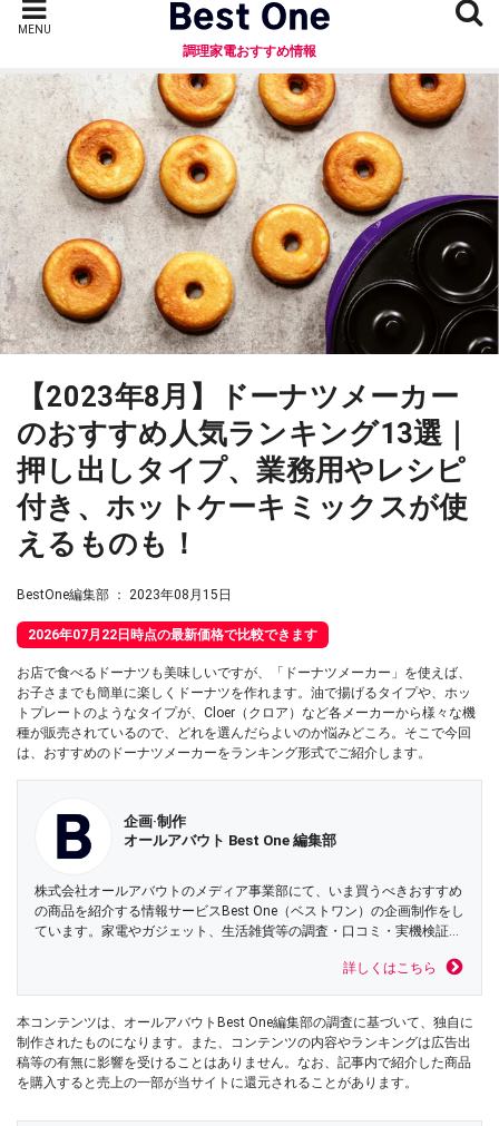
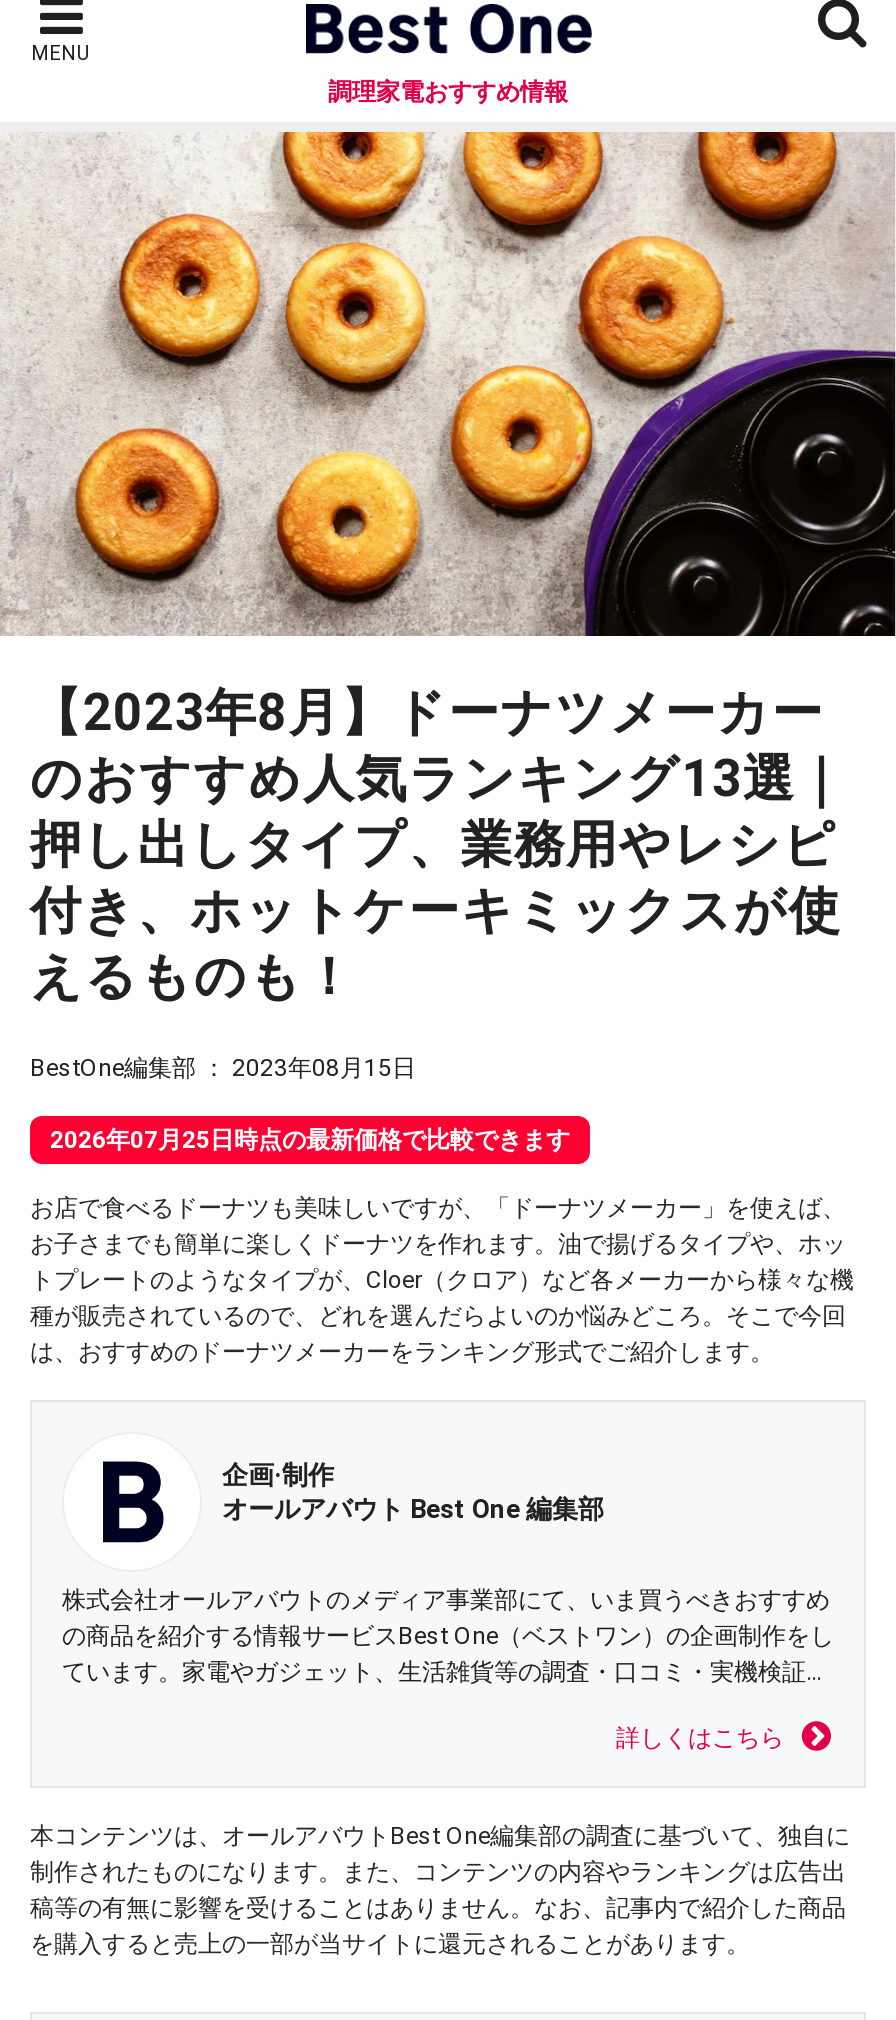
- 2026年07月22日時点の最新価格で比較できます
+ 2026年07月25日時点の最新価格で比較できます
